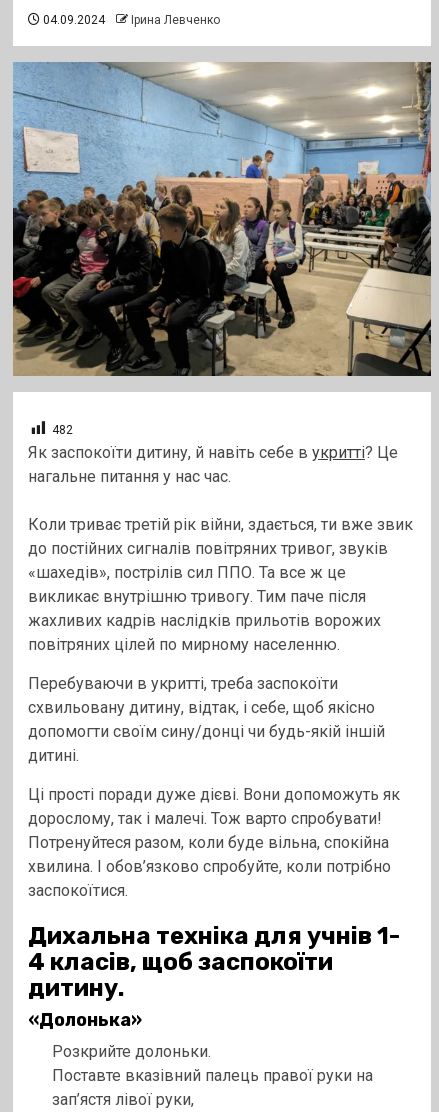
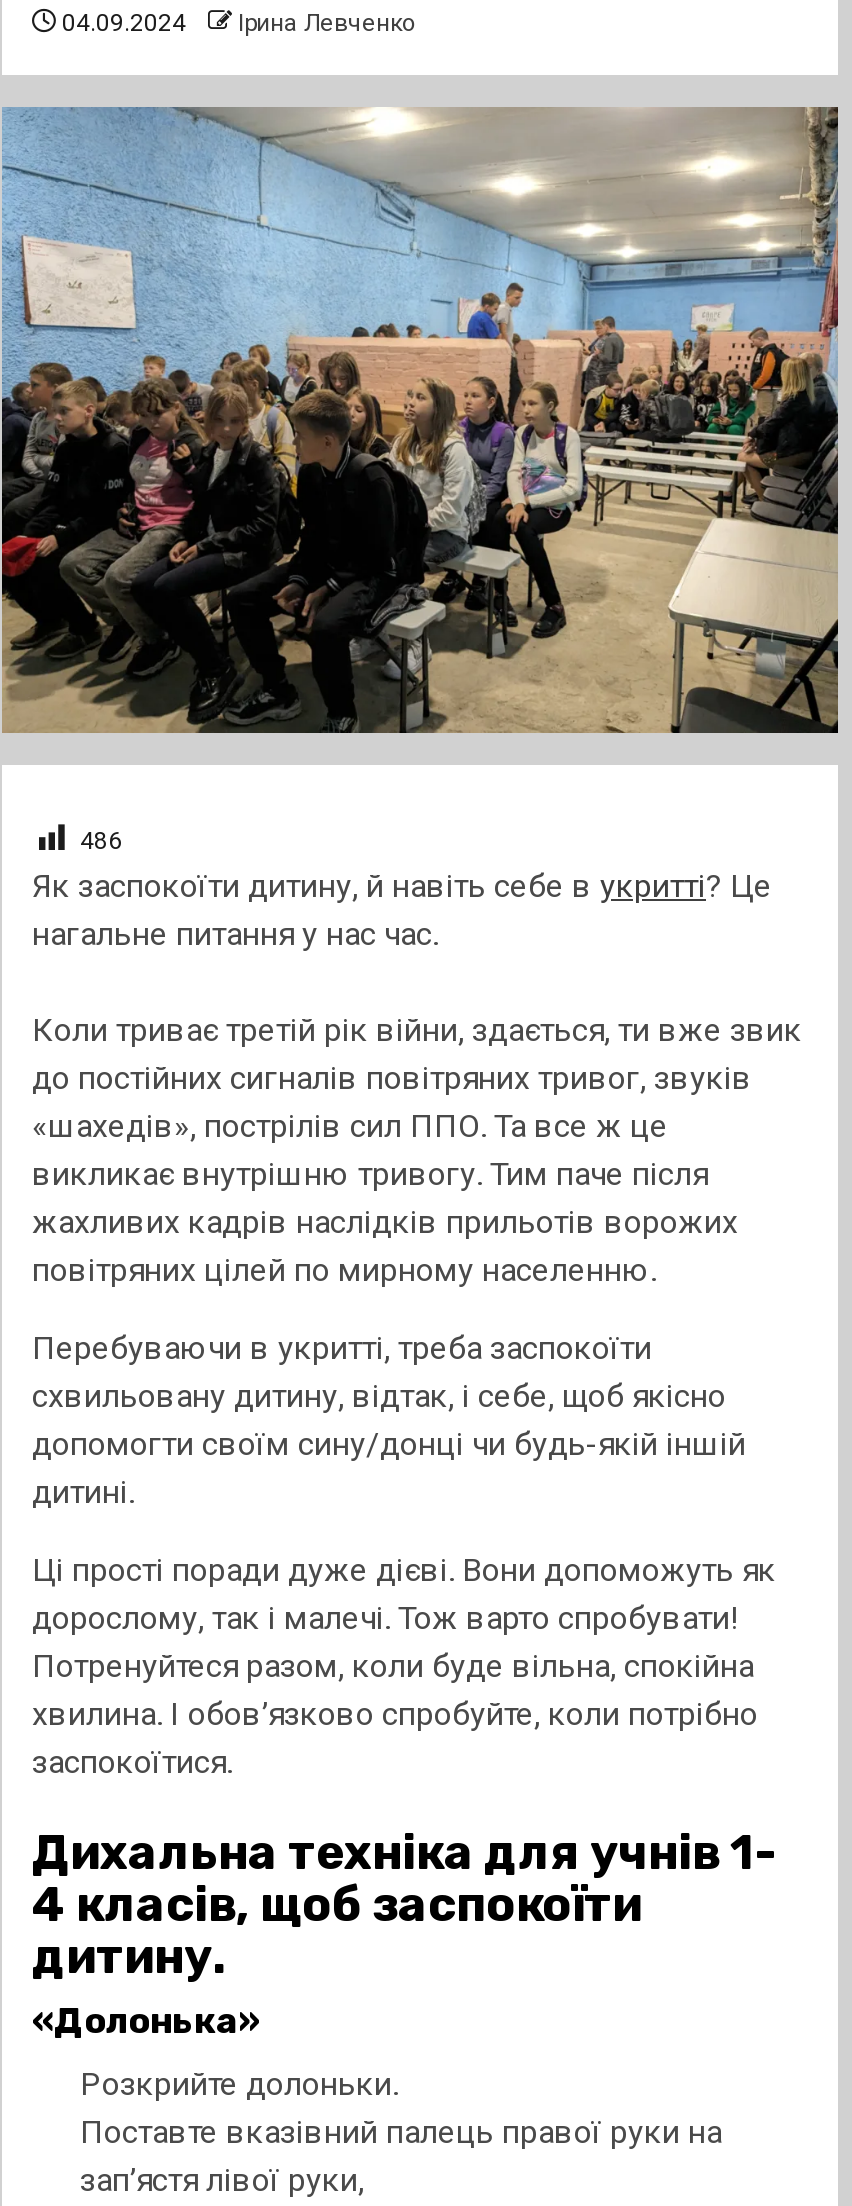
- 482
+ 486
